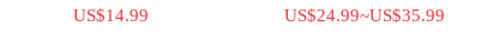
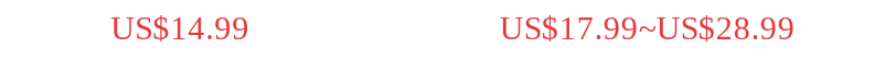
- US$24.99~US$35.99
+ US$17.99~US$28.99
